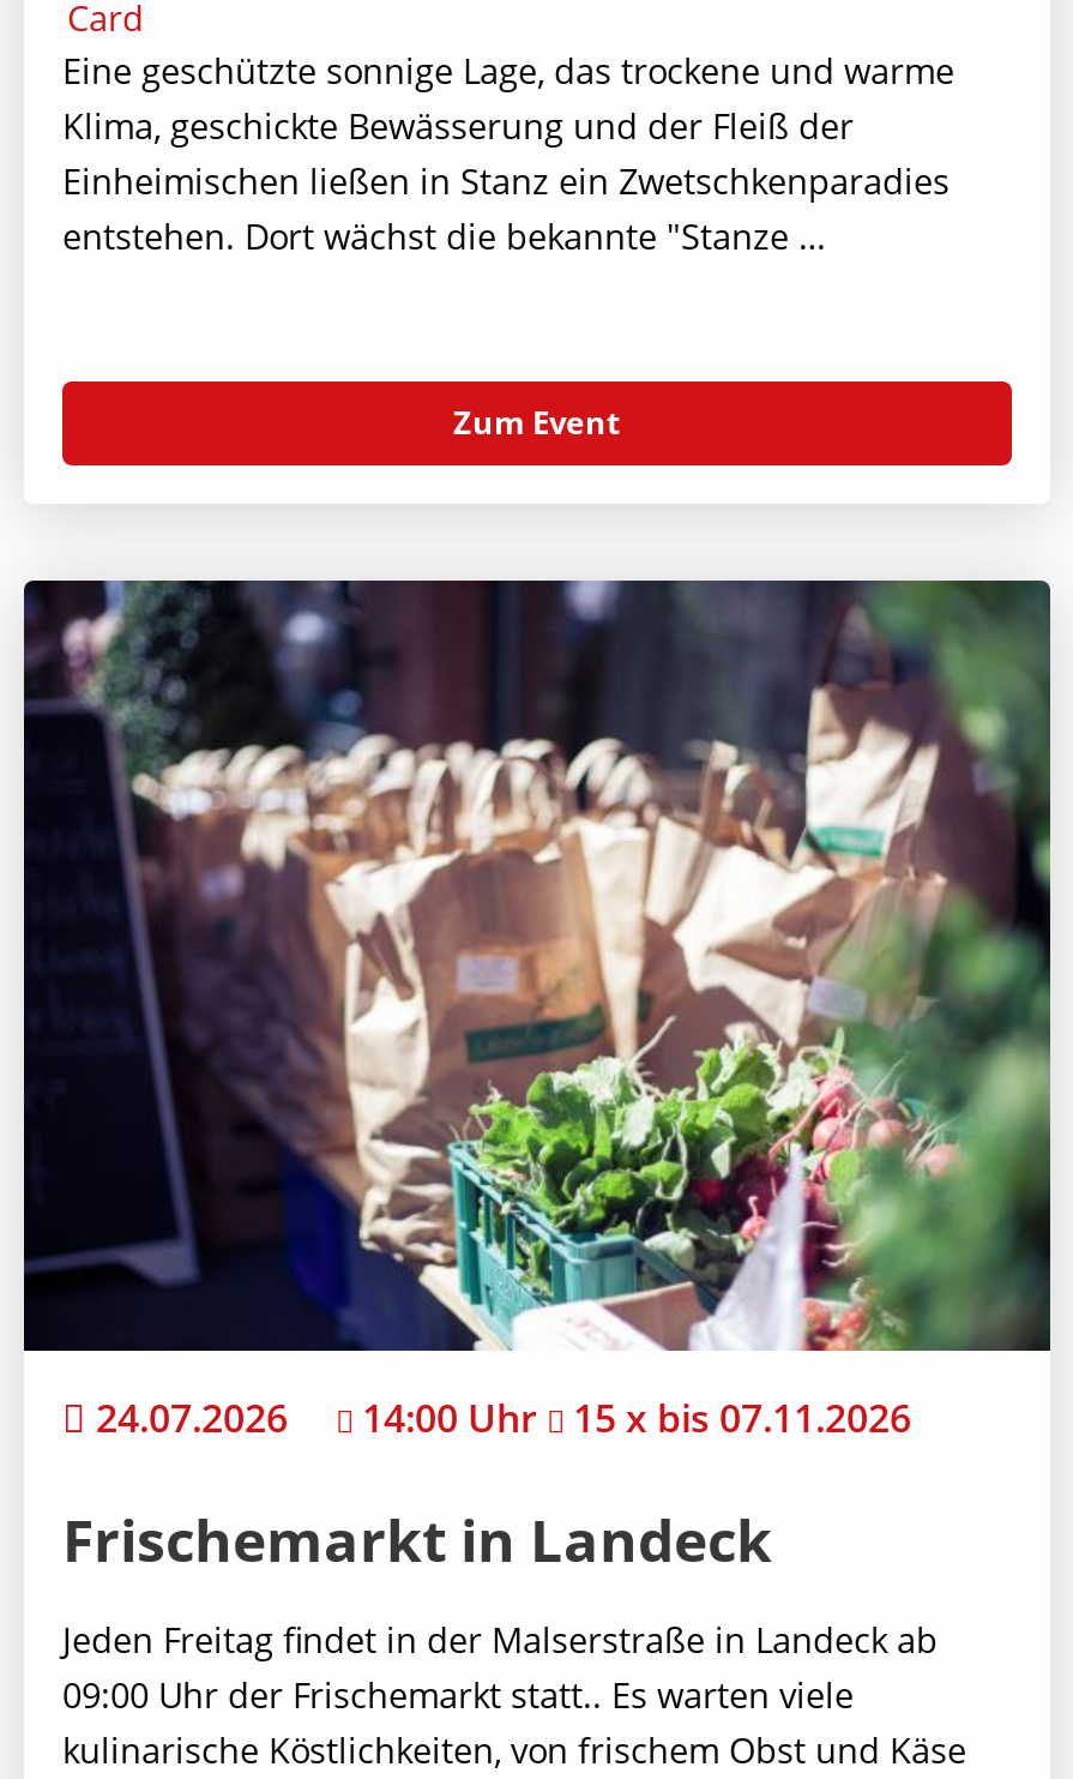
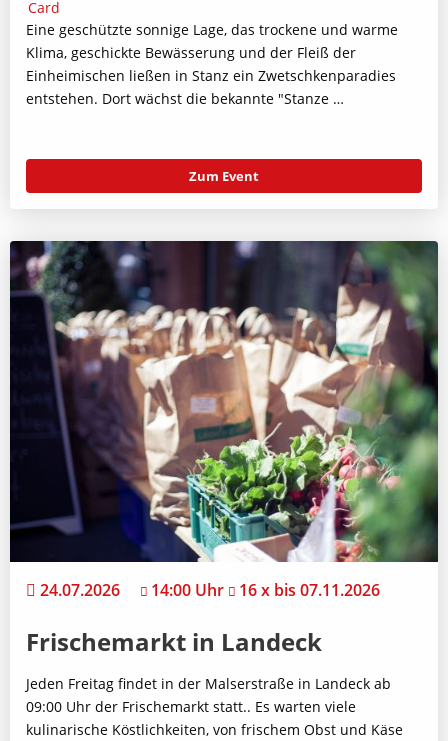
- 15 x bis 07.11.2026
+ 16 x bis 07.11.2026
